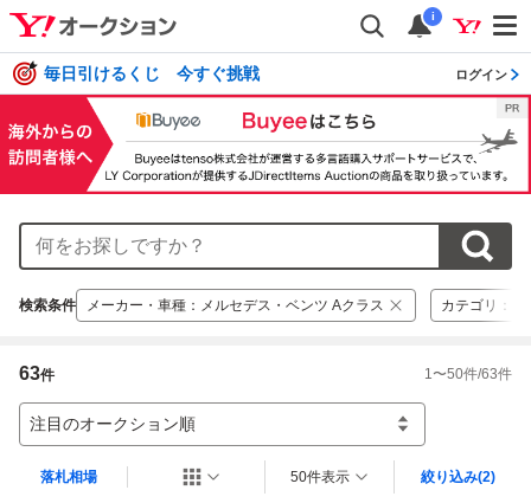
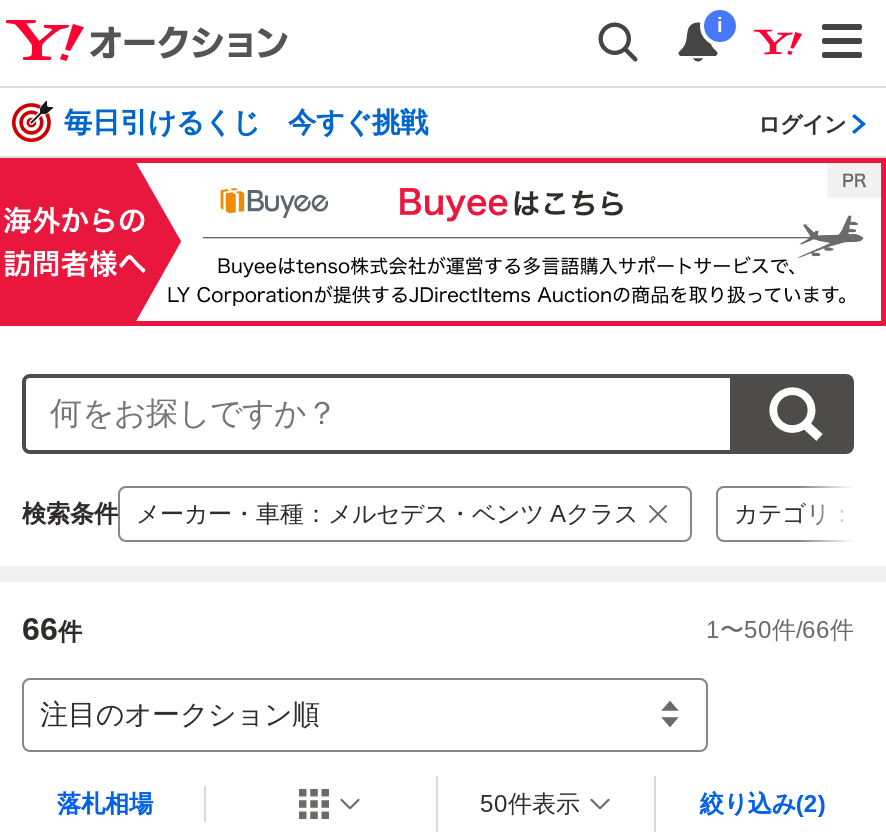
- 63件
+ 66件

- 1〜50件/63件
+ 1〜50件/66件
